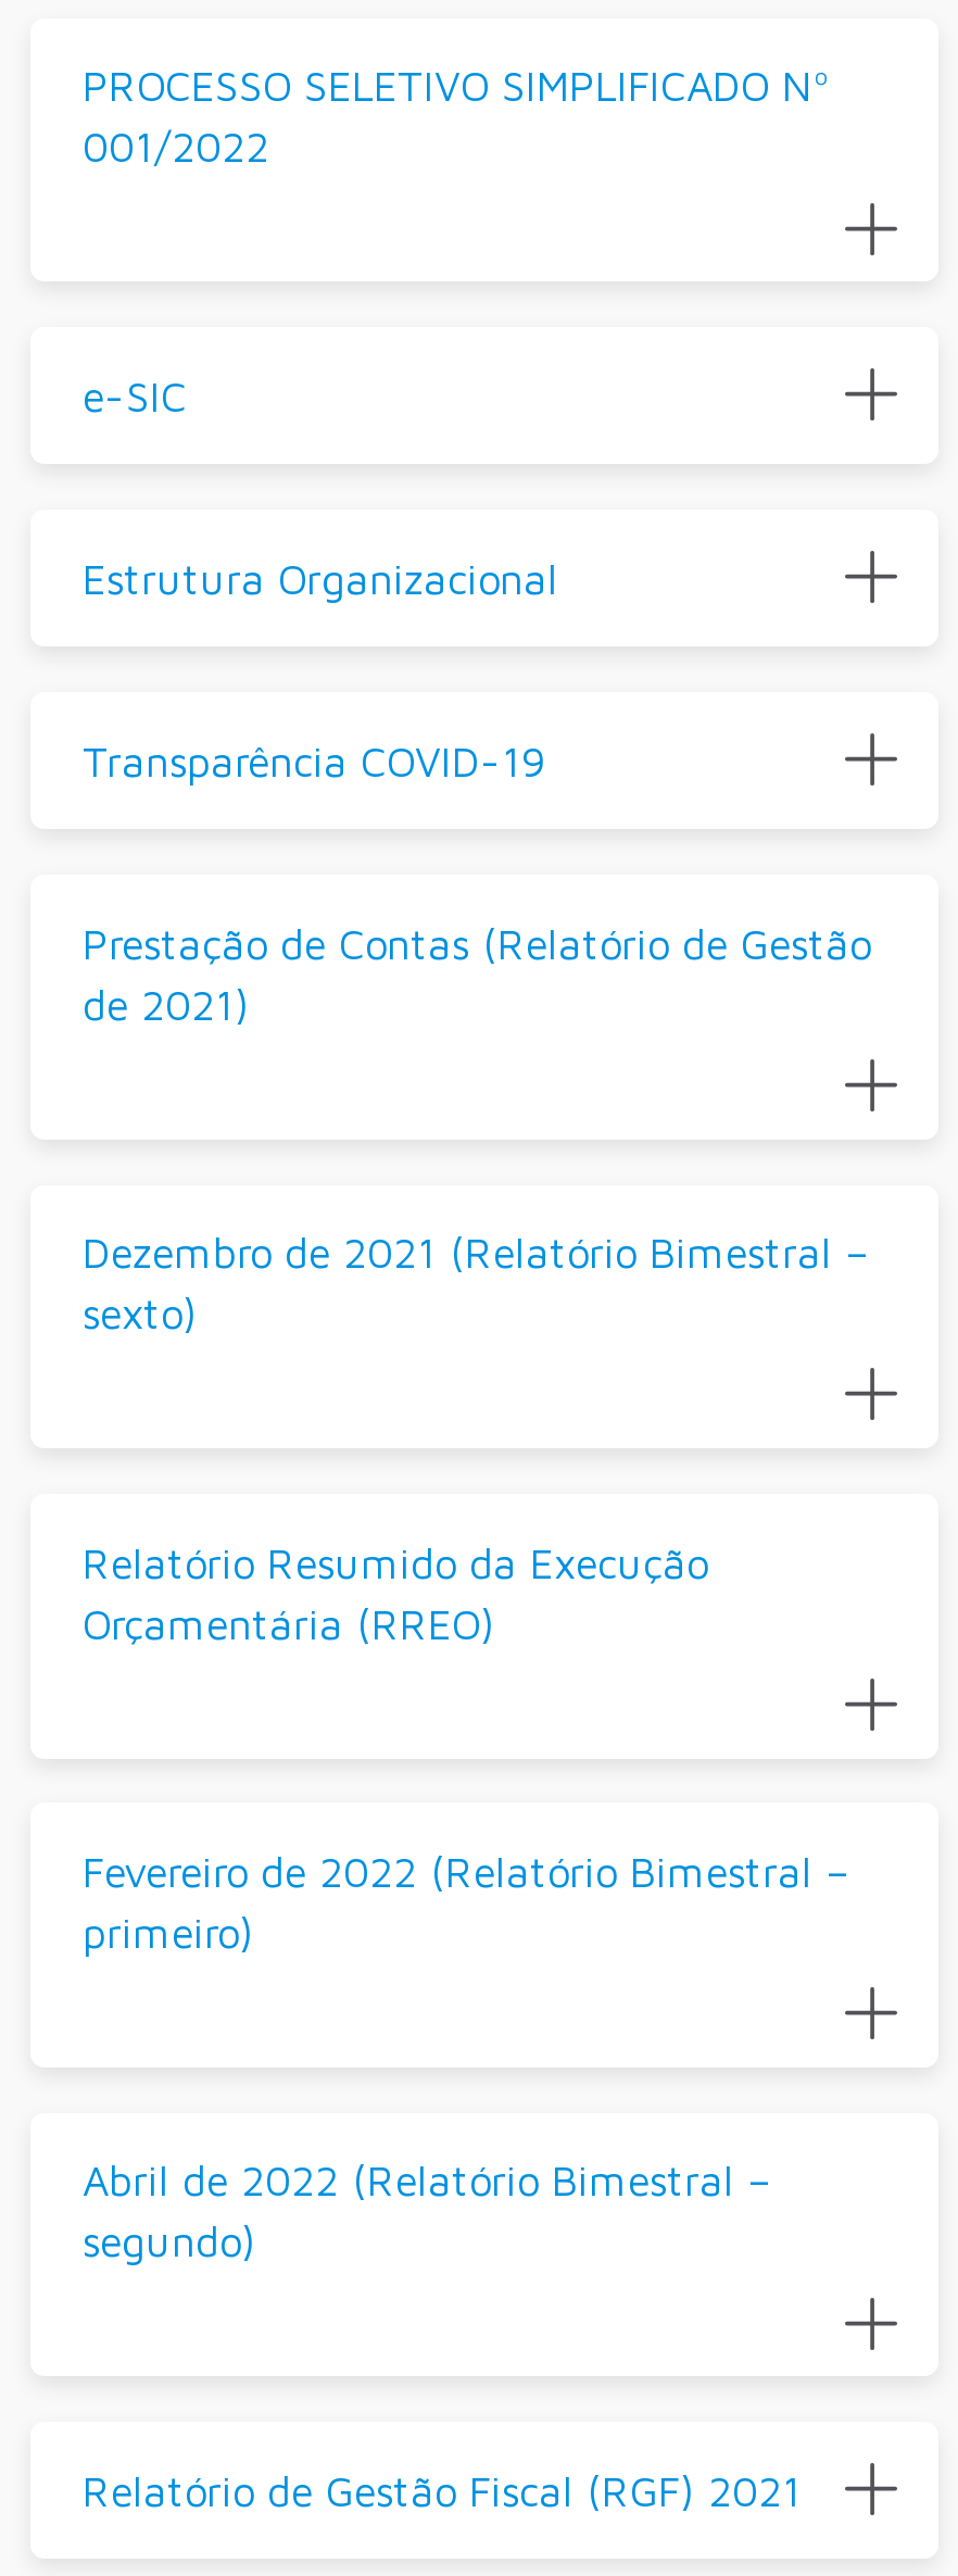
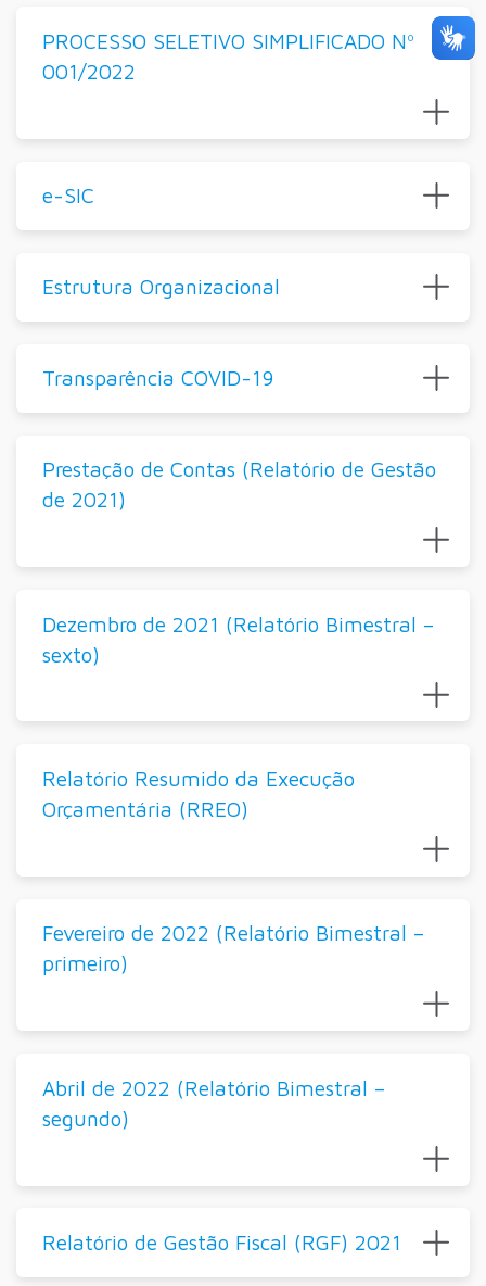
+ [image]
